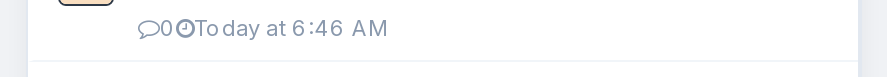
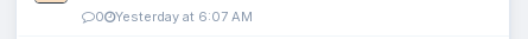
- Today at 6:46 AM
+ Yesterday at 6:07 AM
